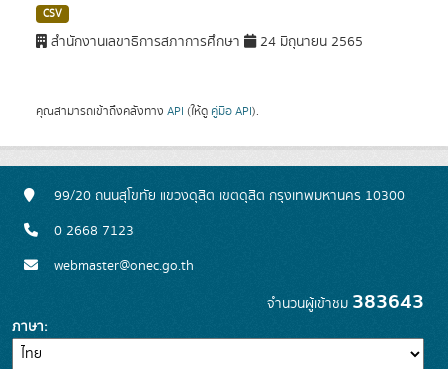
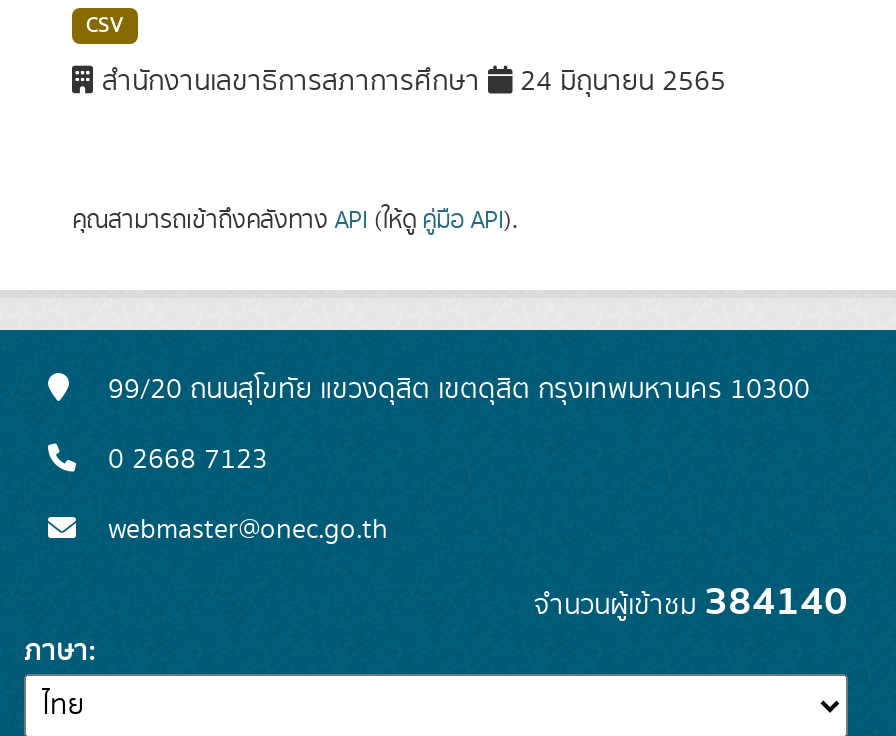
- จำนวนผู้เข้าชม383643
+ จำนวนผู้เข้าชม384140
